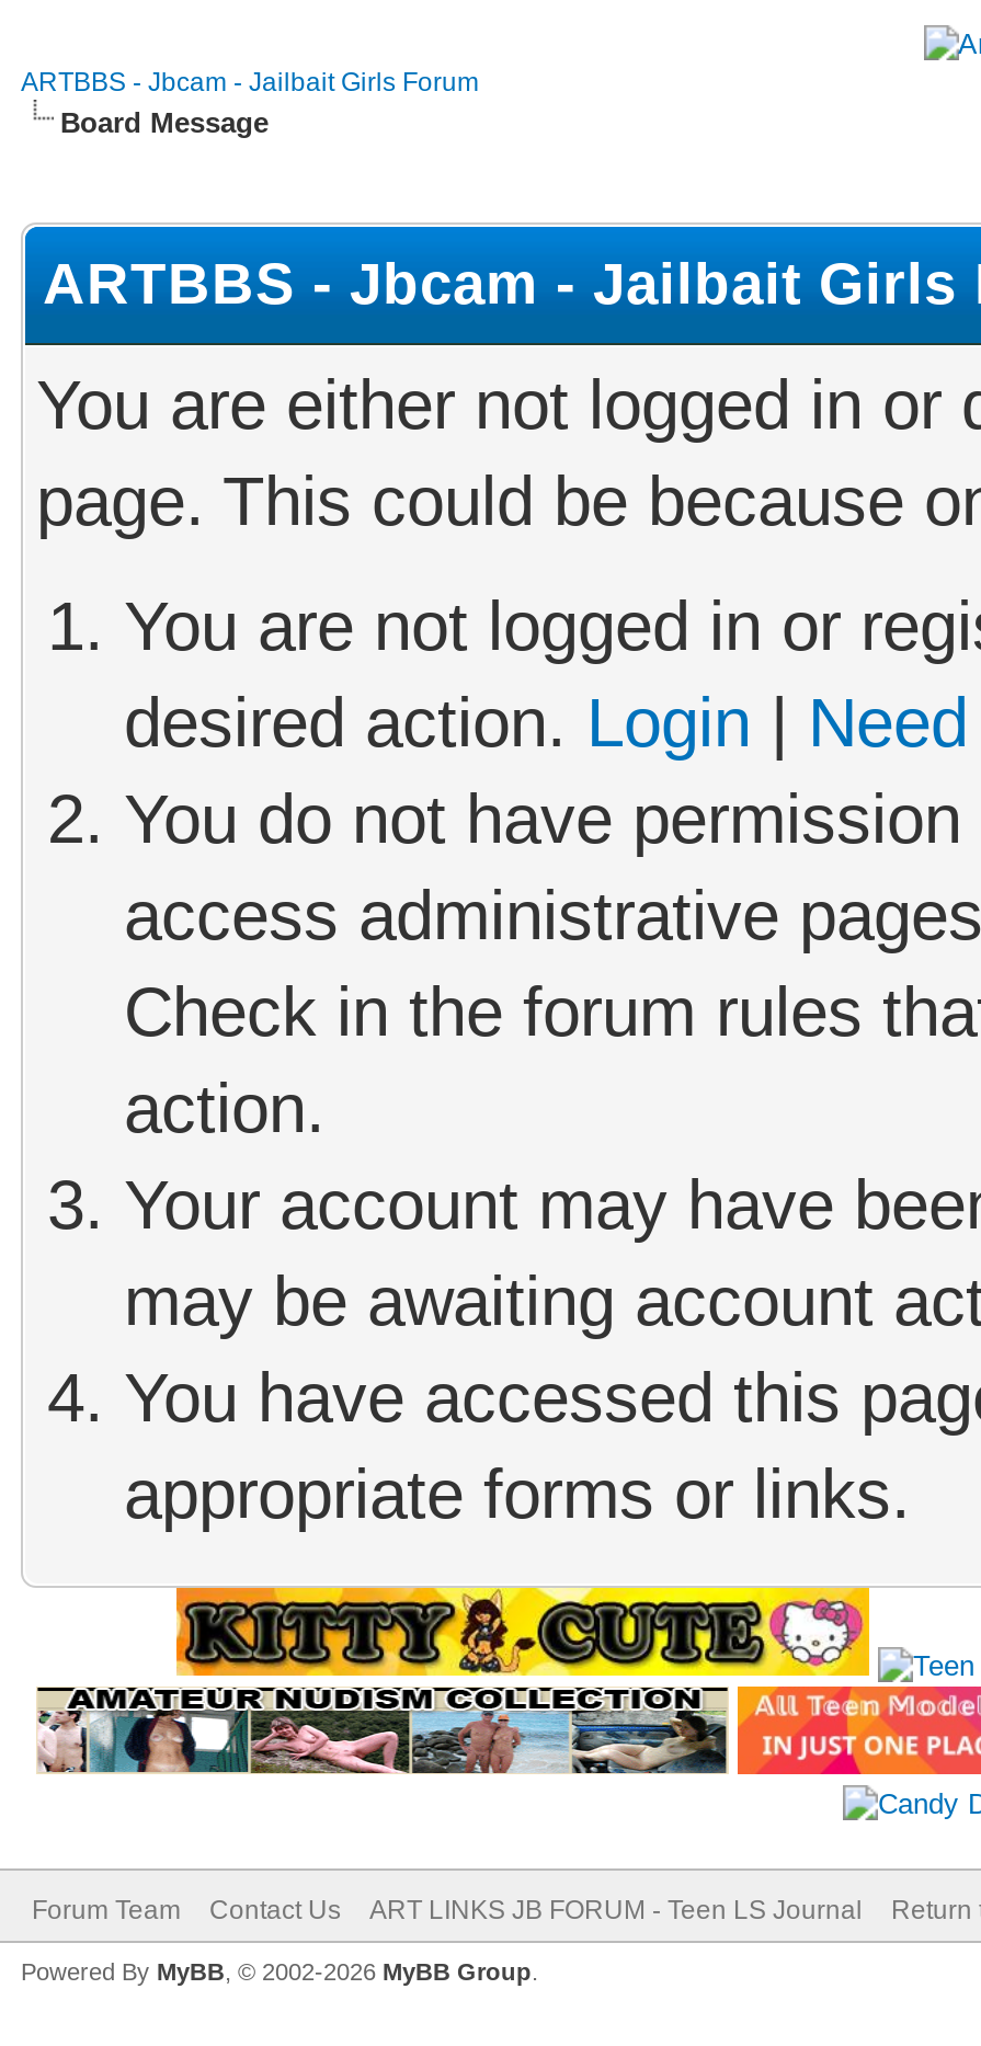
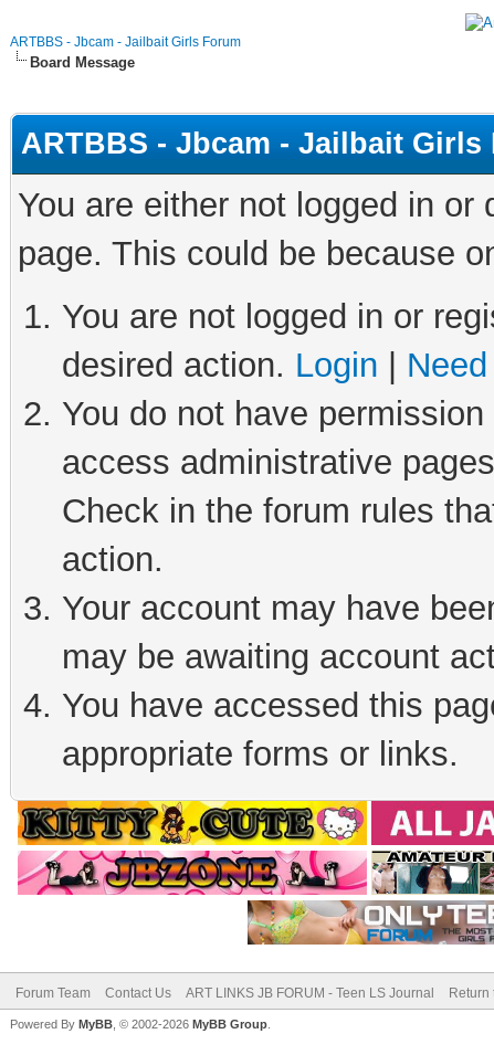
- [image]
+ [image]
